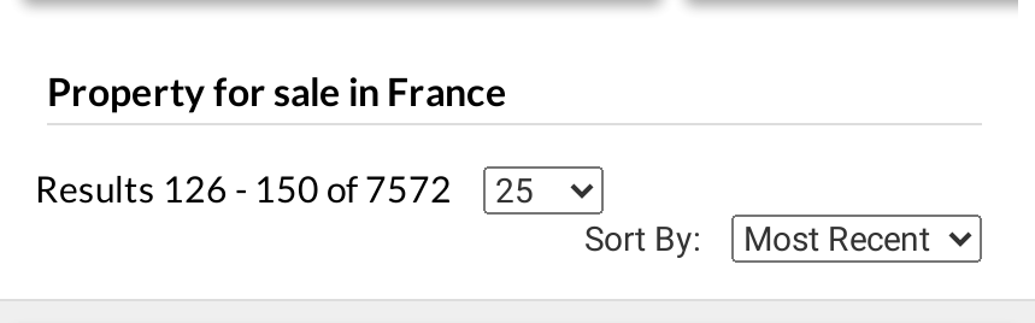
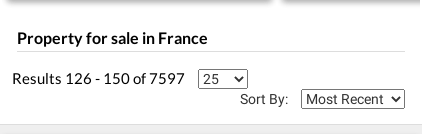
- Results 126 - 150 of 7572
+ Results 126 - 150 of 7597
